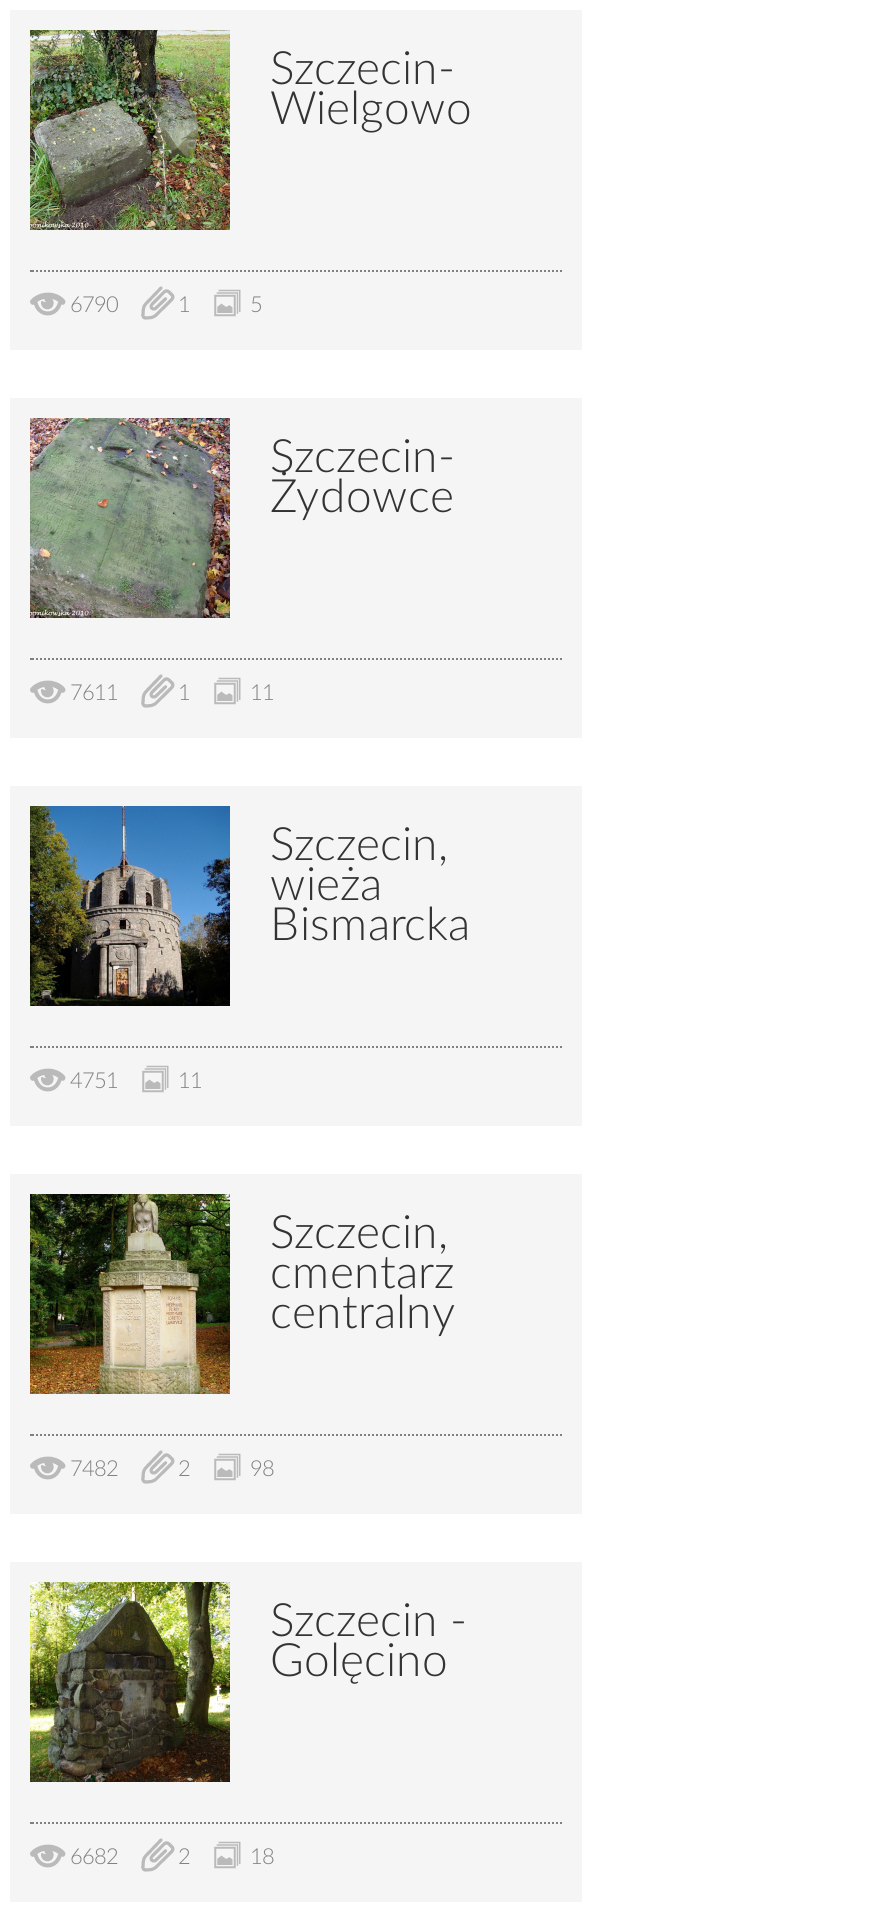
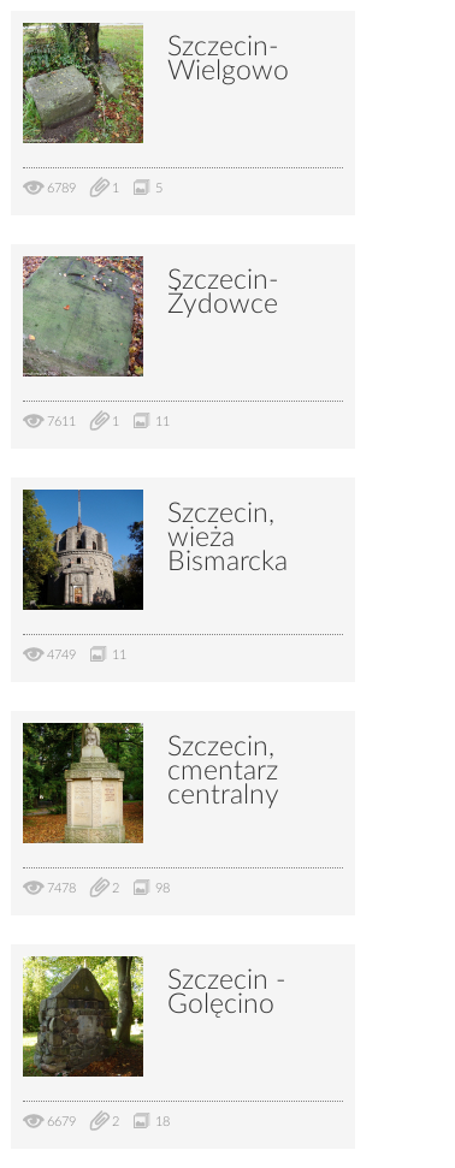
- 6790
+ 6789

- 4751
+ 4749

- 7482
+ 7478

- 6682
+ 6679
